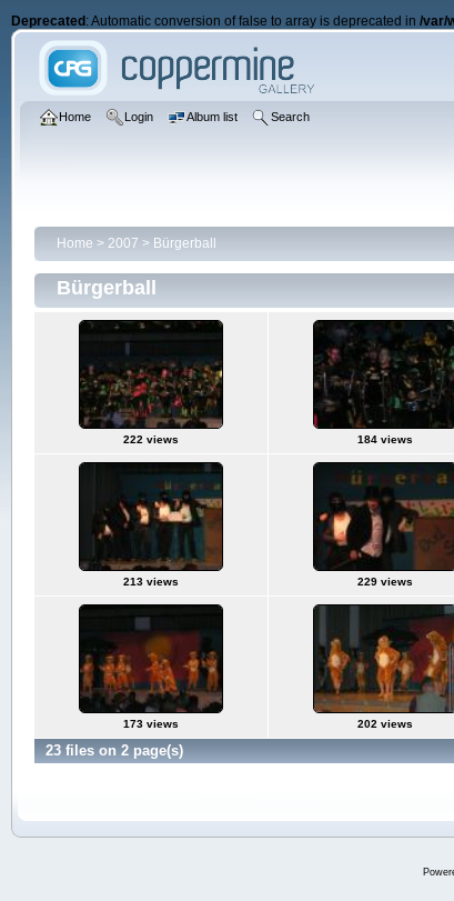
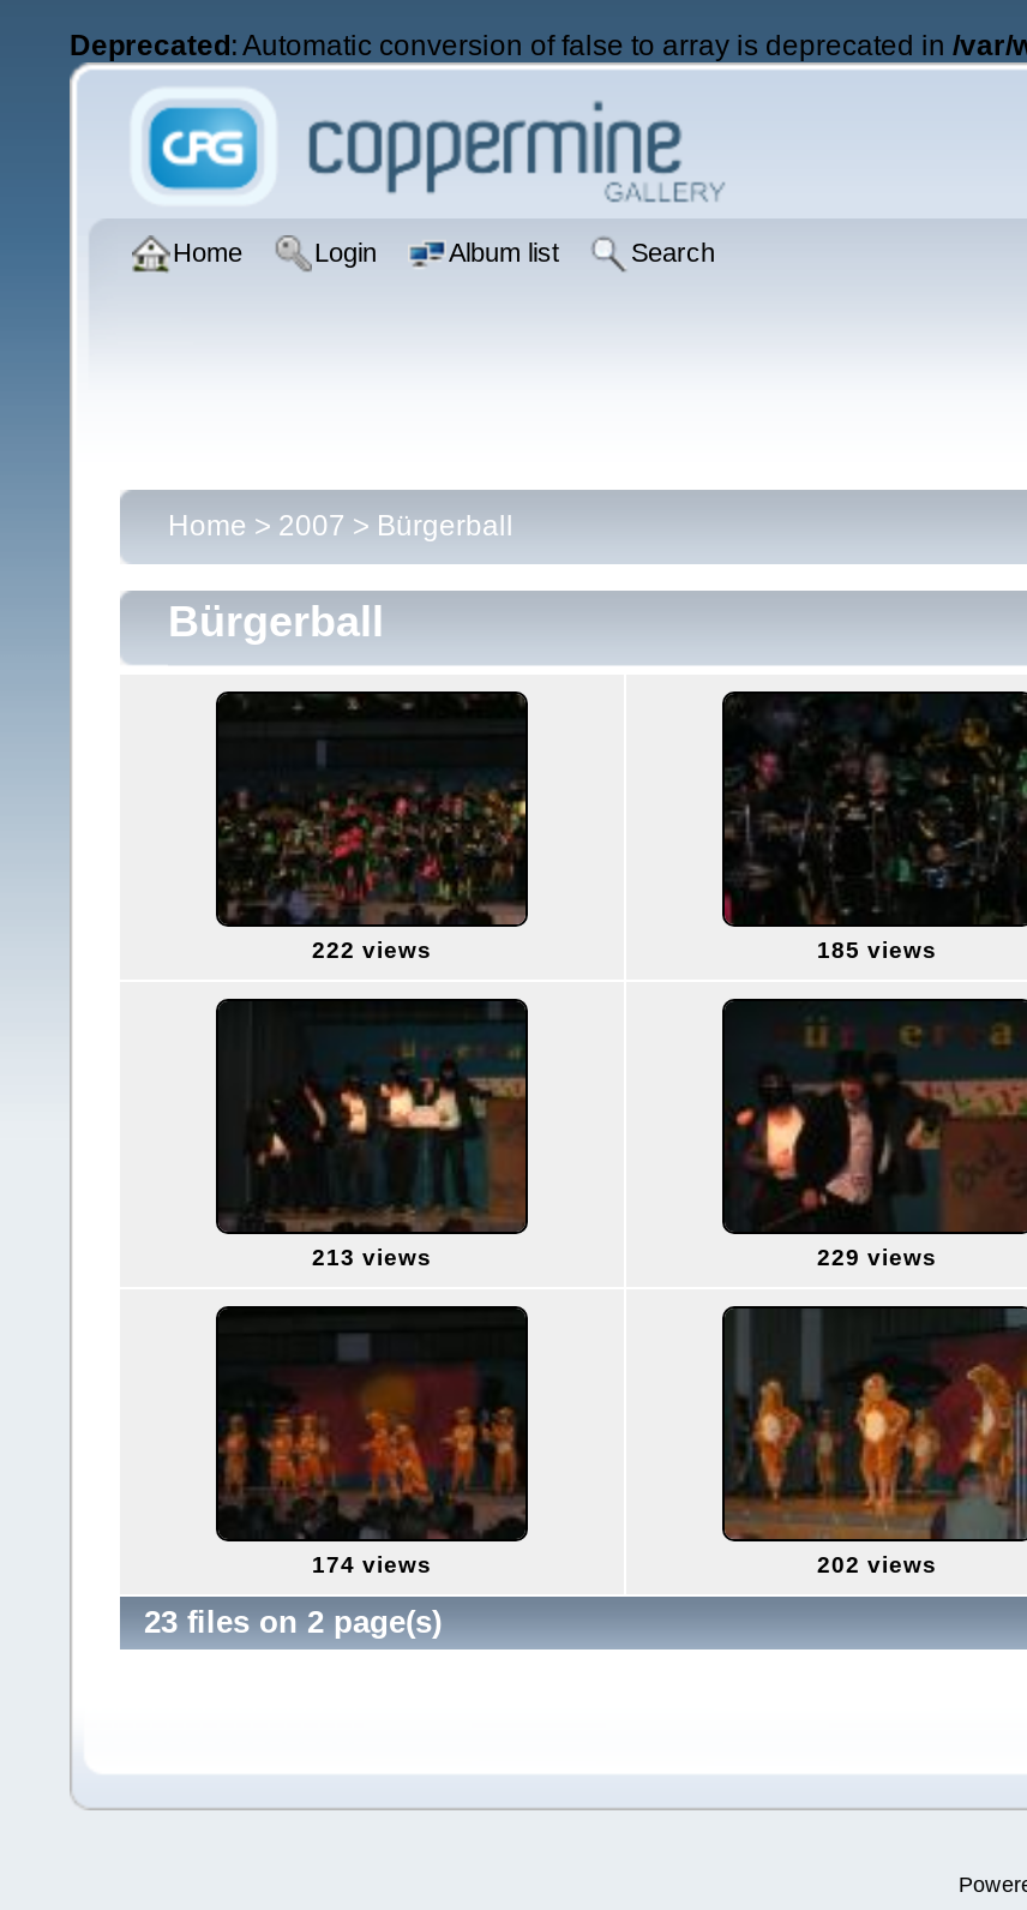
- 184 views
+ 185 views

- 173 views
+ 174 views
